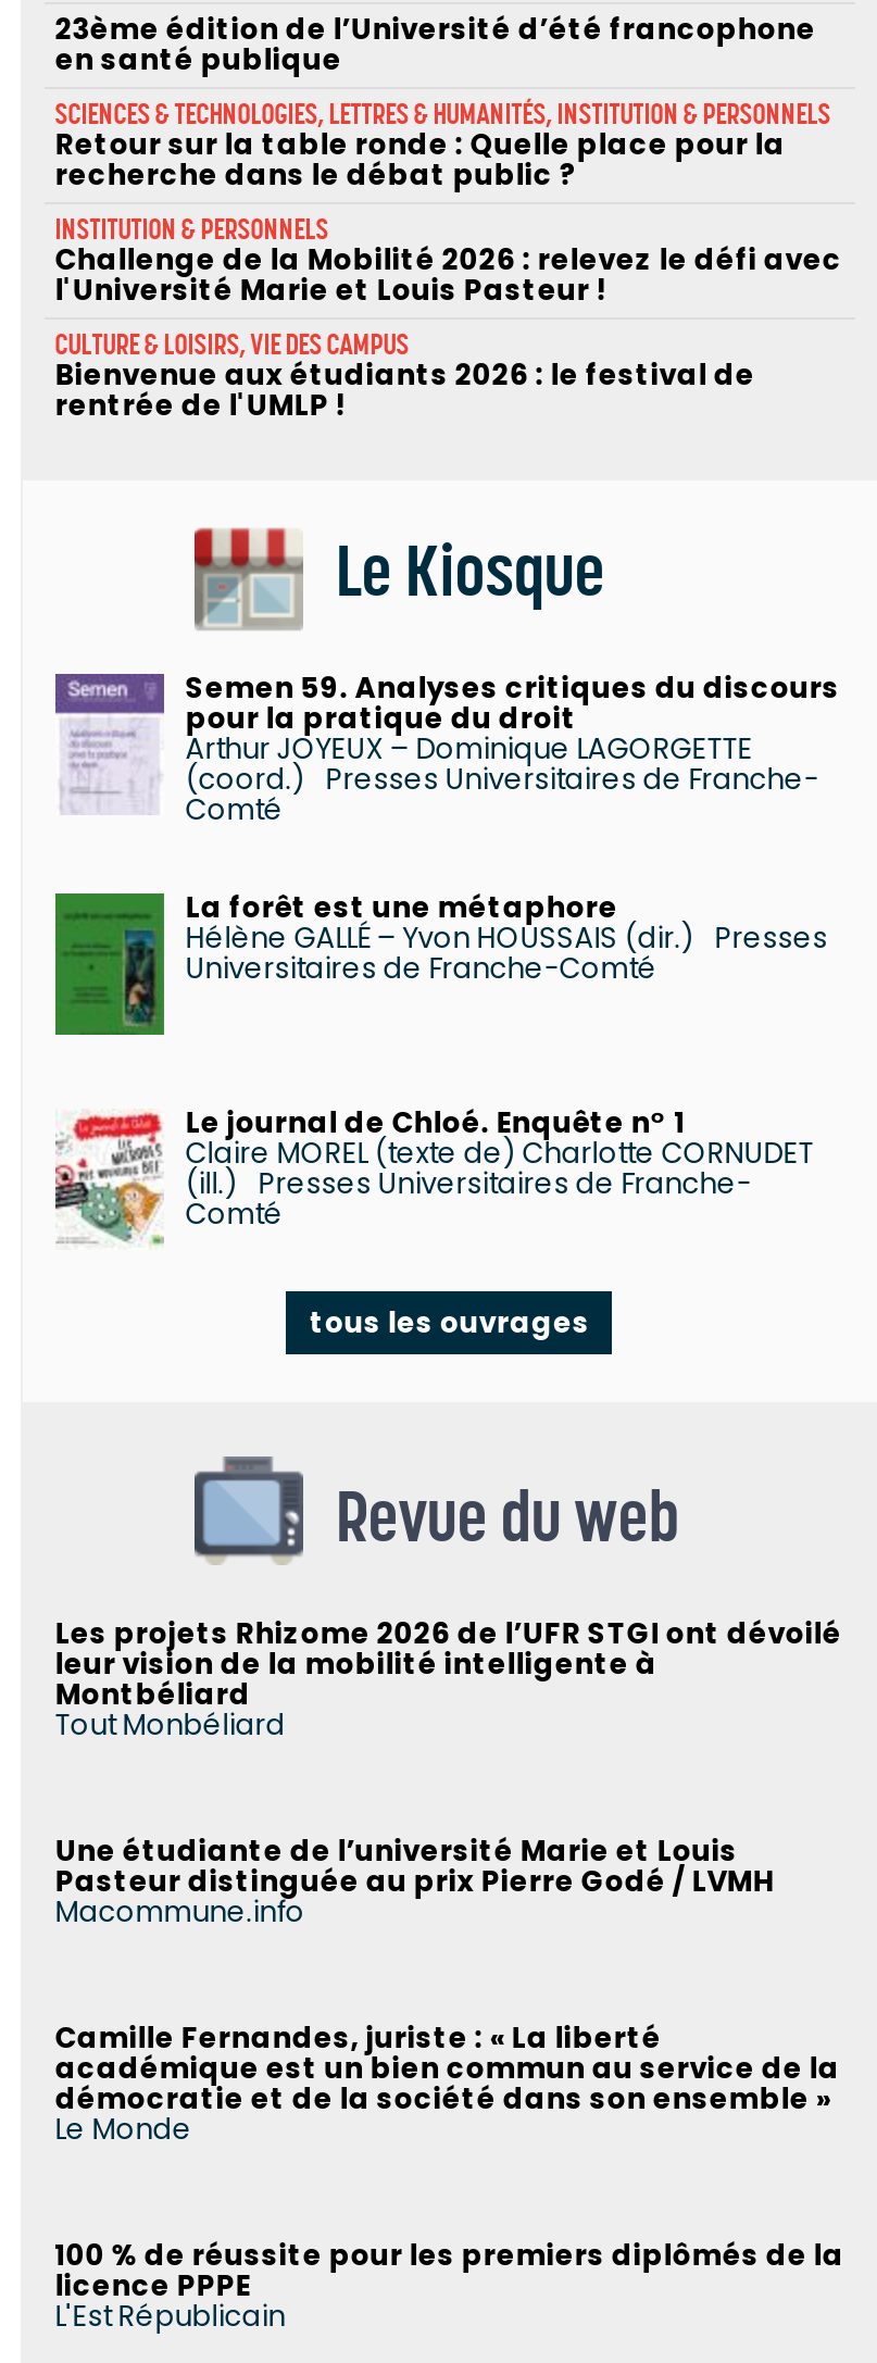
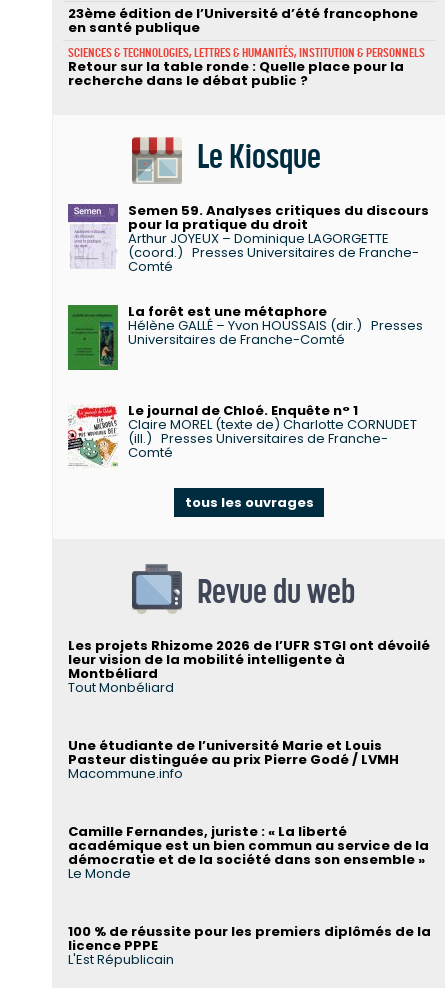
- INSTITUTION & PERSONNELS
- Challenge de la Mobilité 2026 : relevez le défi avec
- l'Université Marie et Louis Pasteur !
- CULTURE & LOISIRS, VIE DES CAMPUS
- Bienvenue aux étudiants 2026 : le festival de
- rentrée de l'UMLP !
